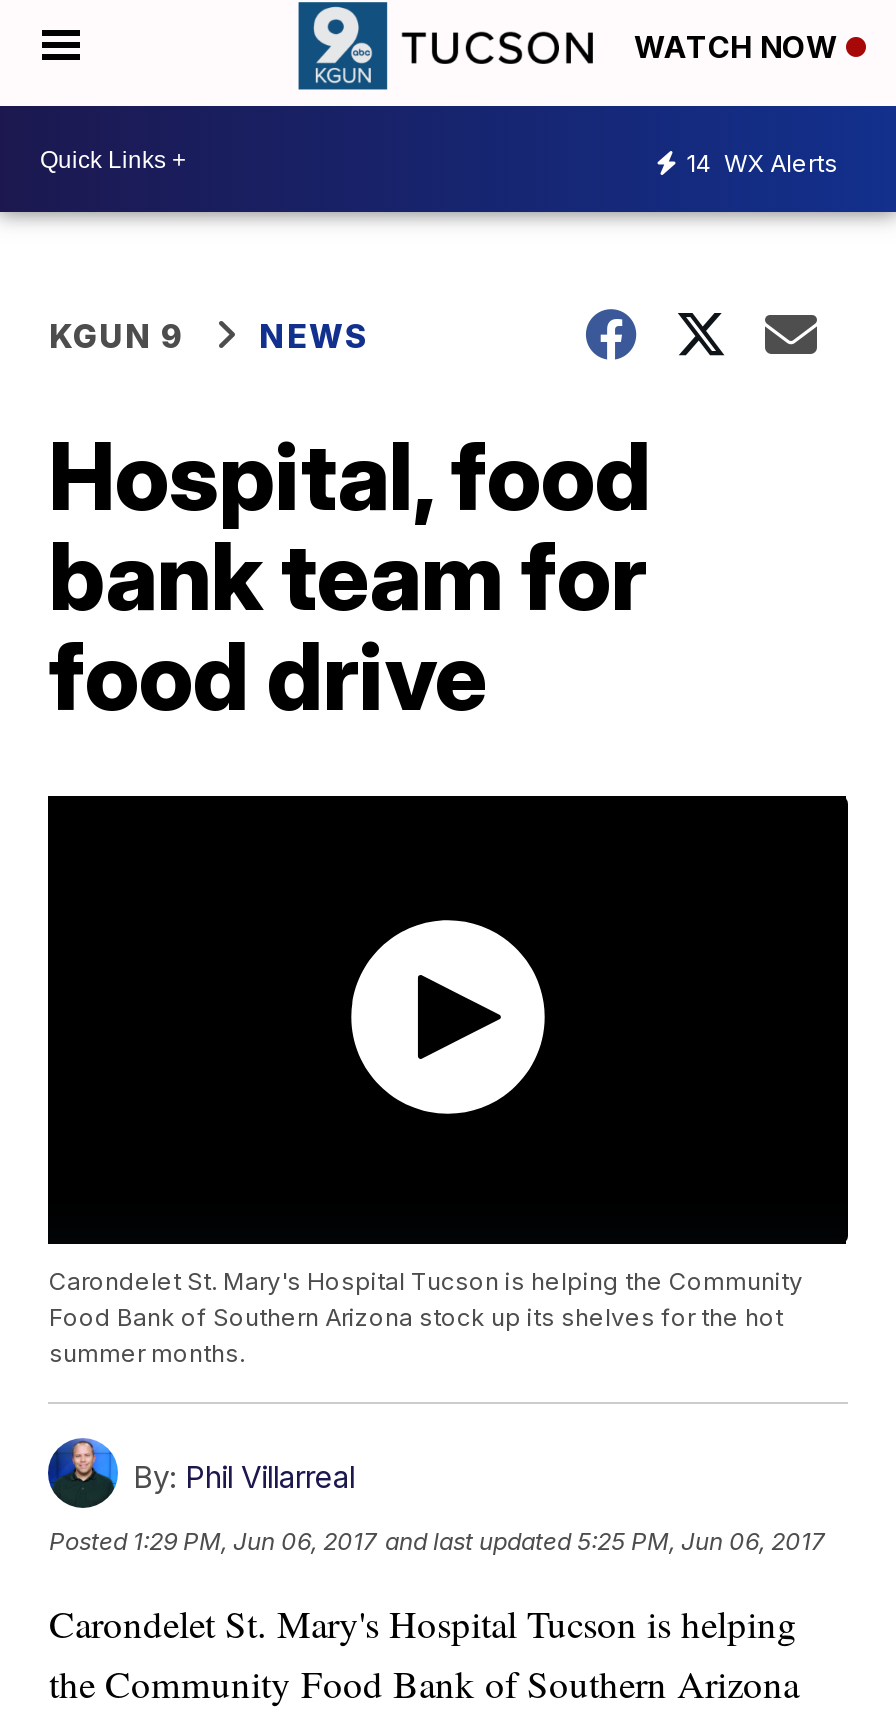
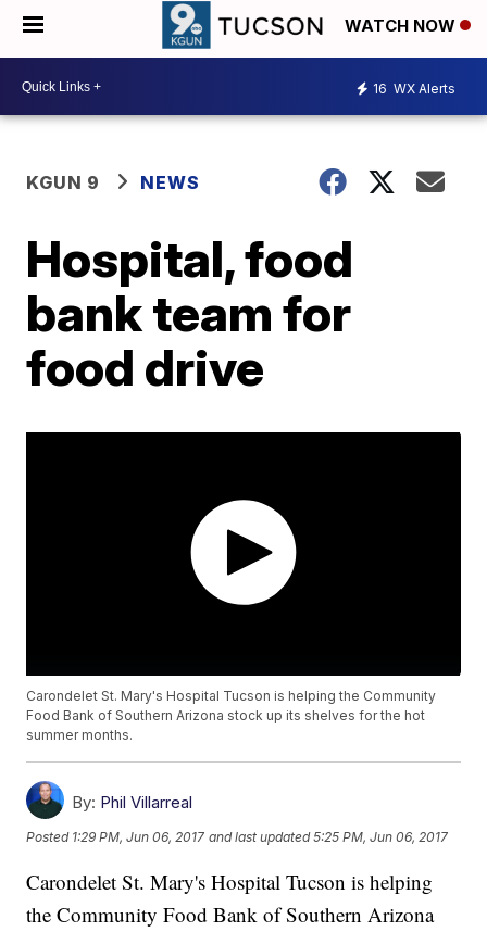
- 14 WX Alerts
+ 16 WX Alerts
